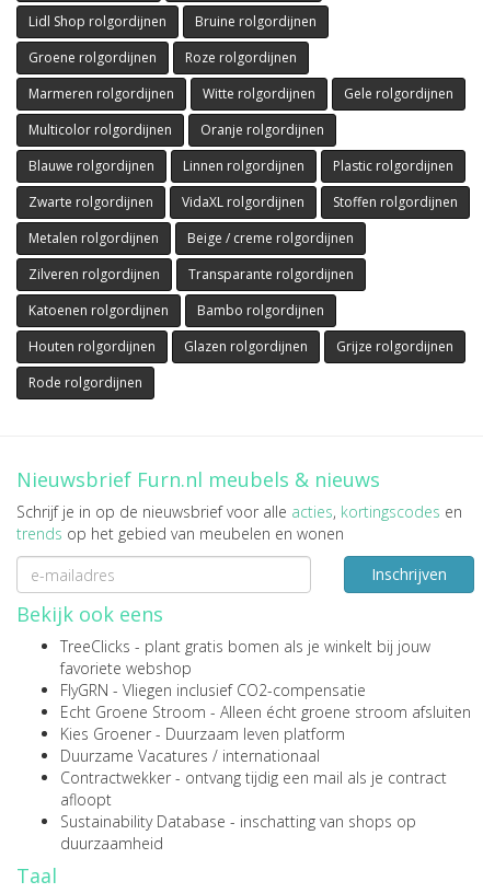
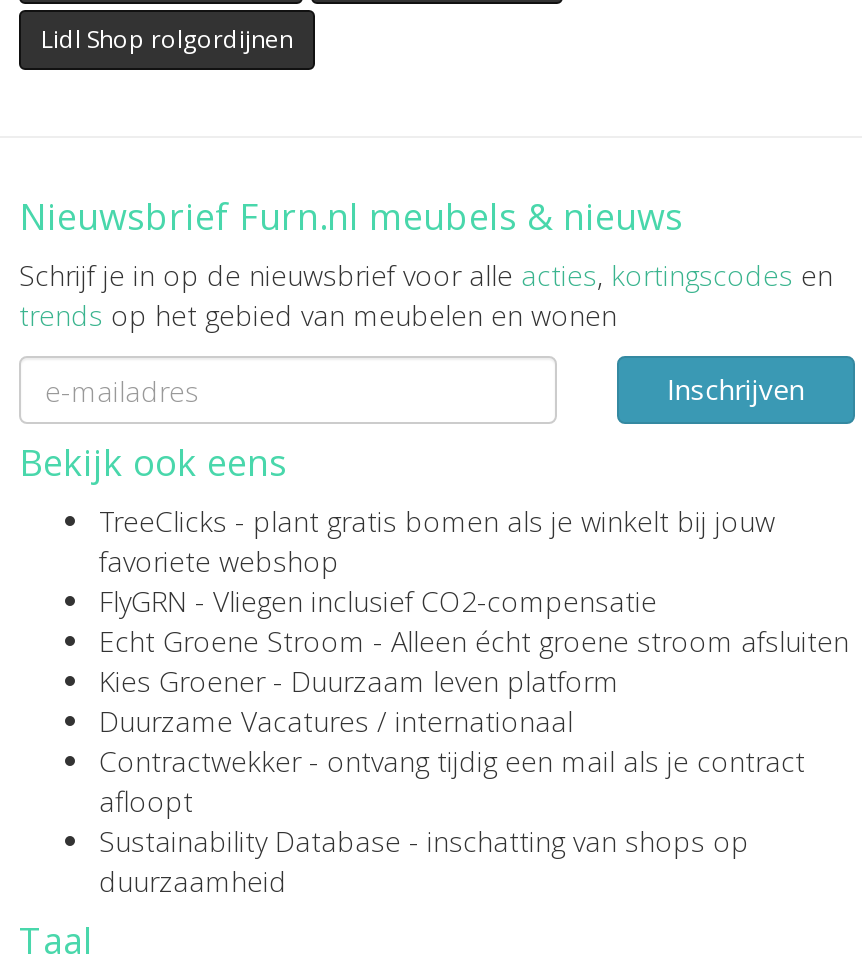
- Bruine rolgordijnen
- Groene rolgordijnen
- Roze rolgordijnen
- Marmeren rolgordijnen
- Witte rolgordijnen
- Gele rolgordijnen
- Multicolor rolgordijnen
- Oranje rolgordijnen
- Blauwe rolgordijnen
- Linnen rolgordijnen
- Plastic rolgordijnen
- Zwarte rolgordijnen
- VidaXL rolgordijnen
- Stoffen rolgordijnen
- Metalen rolgordijnen
- Beige / creme rolgordijnen
- Zilveren rolgordijnen
- Transparante rolgordijnen
- Katoenen rolgordijnen
- Bambo rolgordijnen
- Houten rolgordijnen
- Glazen rolgordijnen
- Grijze rolgordijnen
- Rode rolgordijnen
